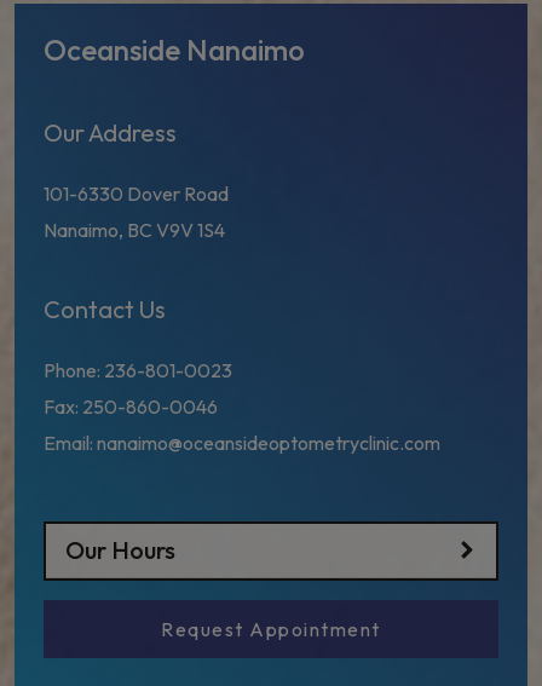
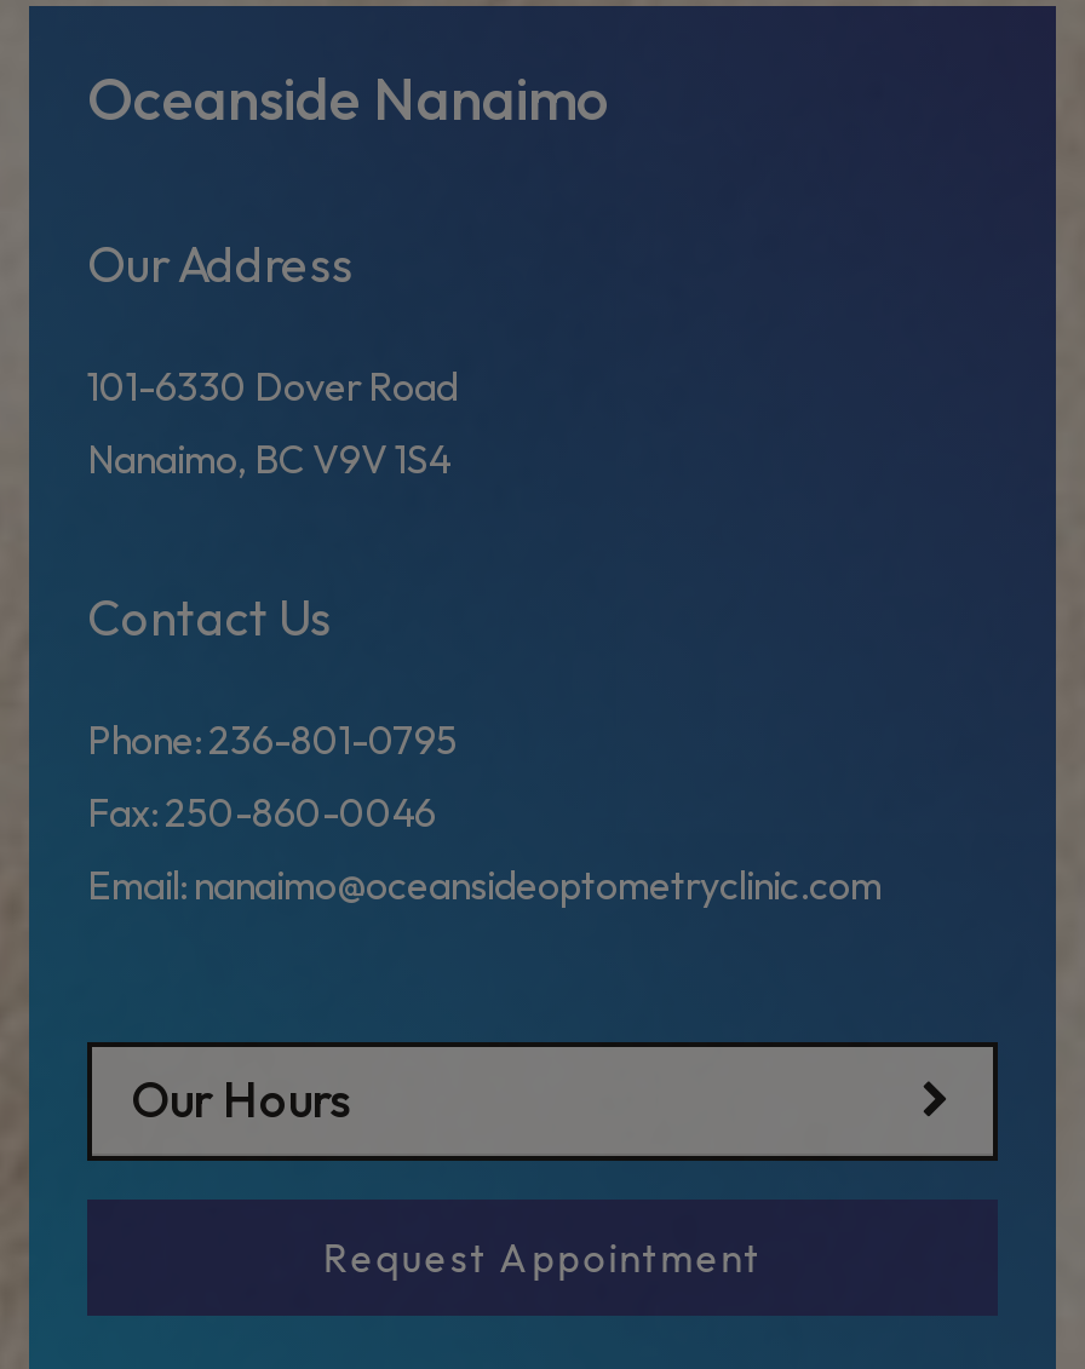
- Phone: 236-801-0023
+ Phone: 236-801-0795
